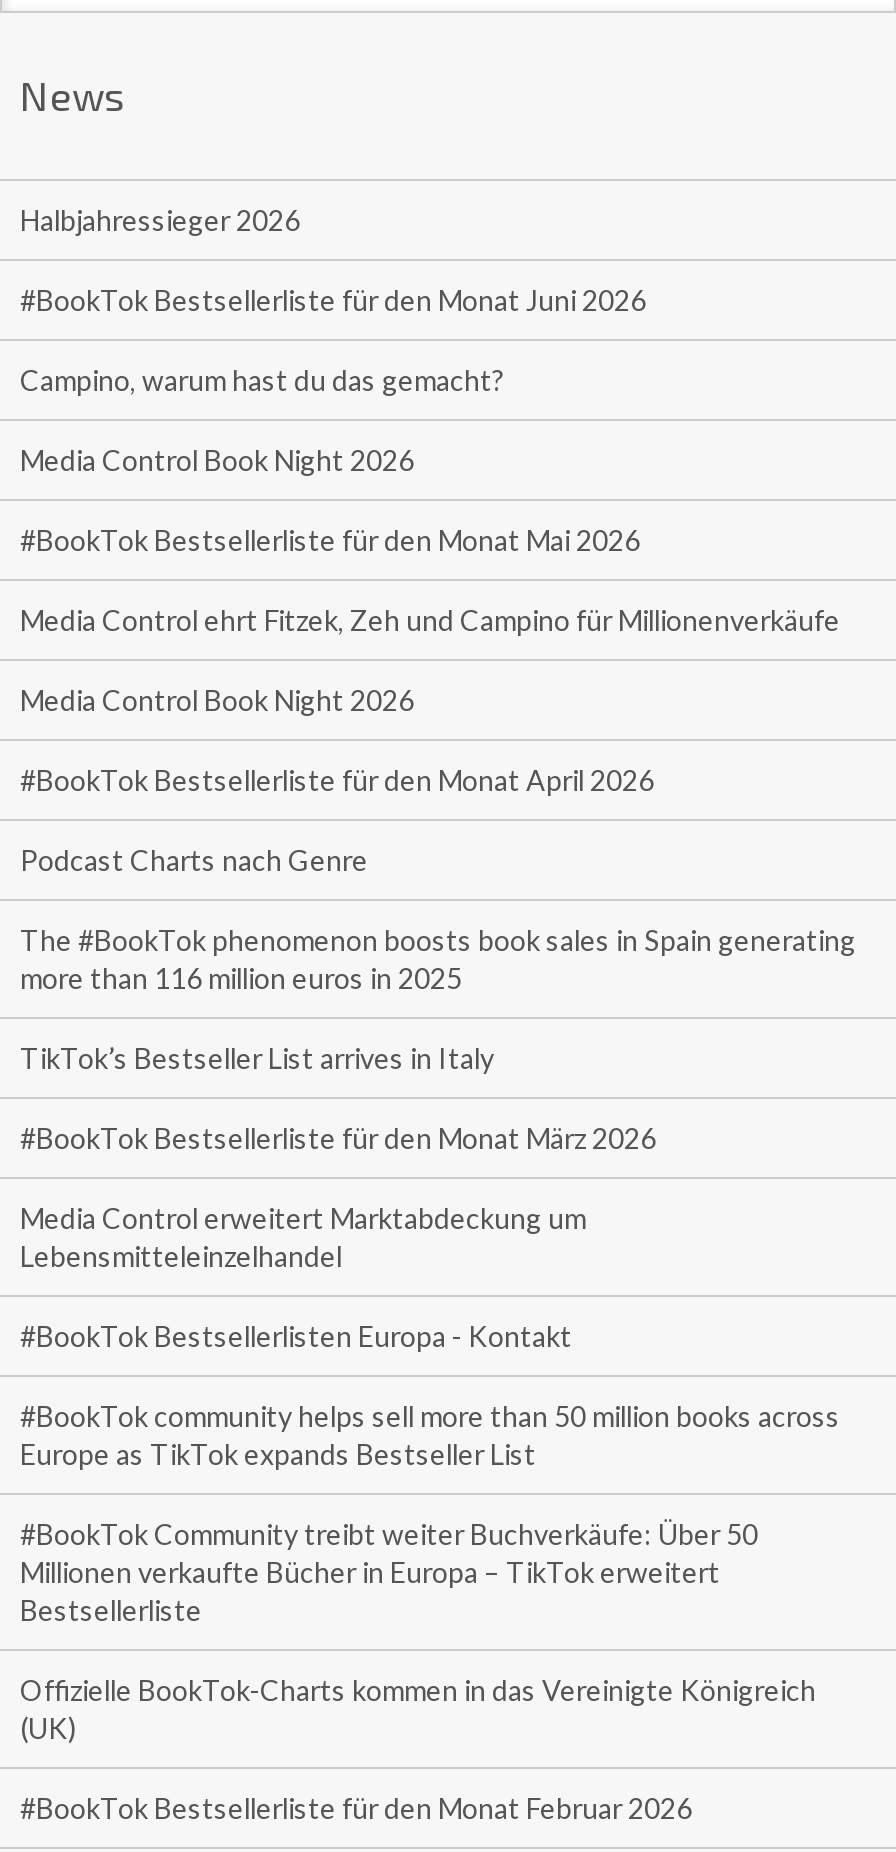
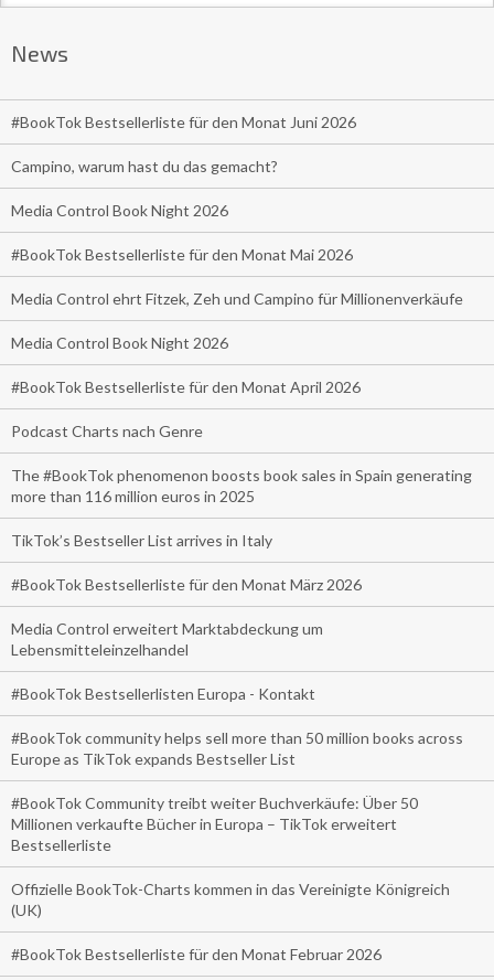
- Halbjahressieger 2026
